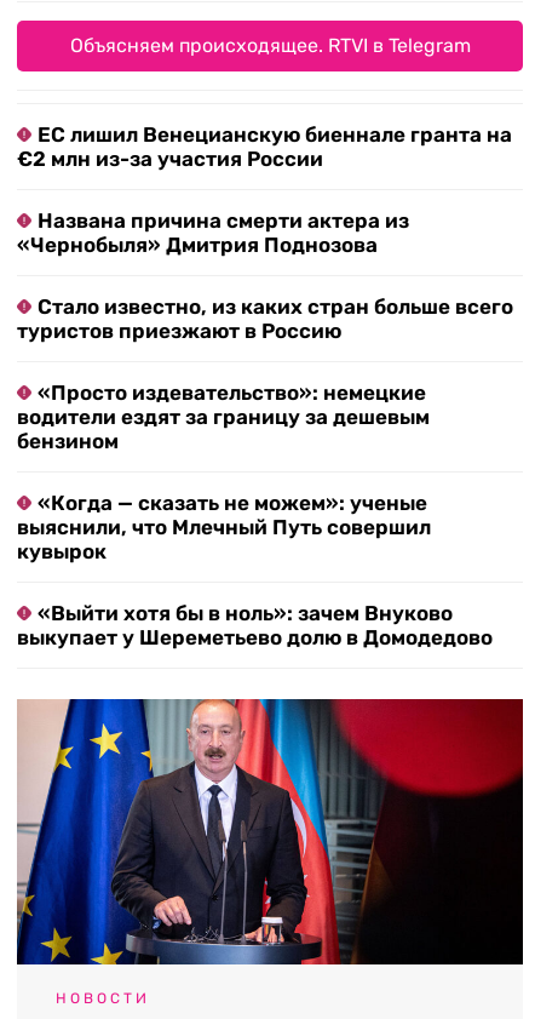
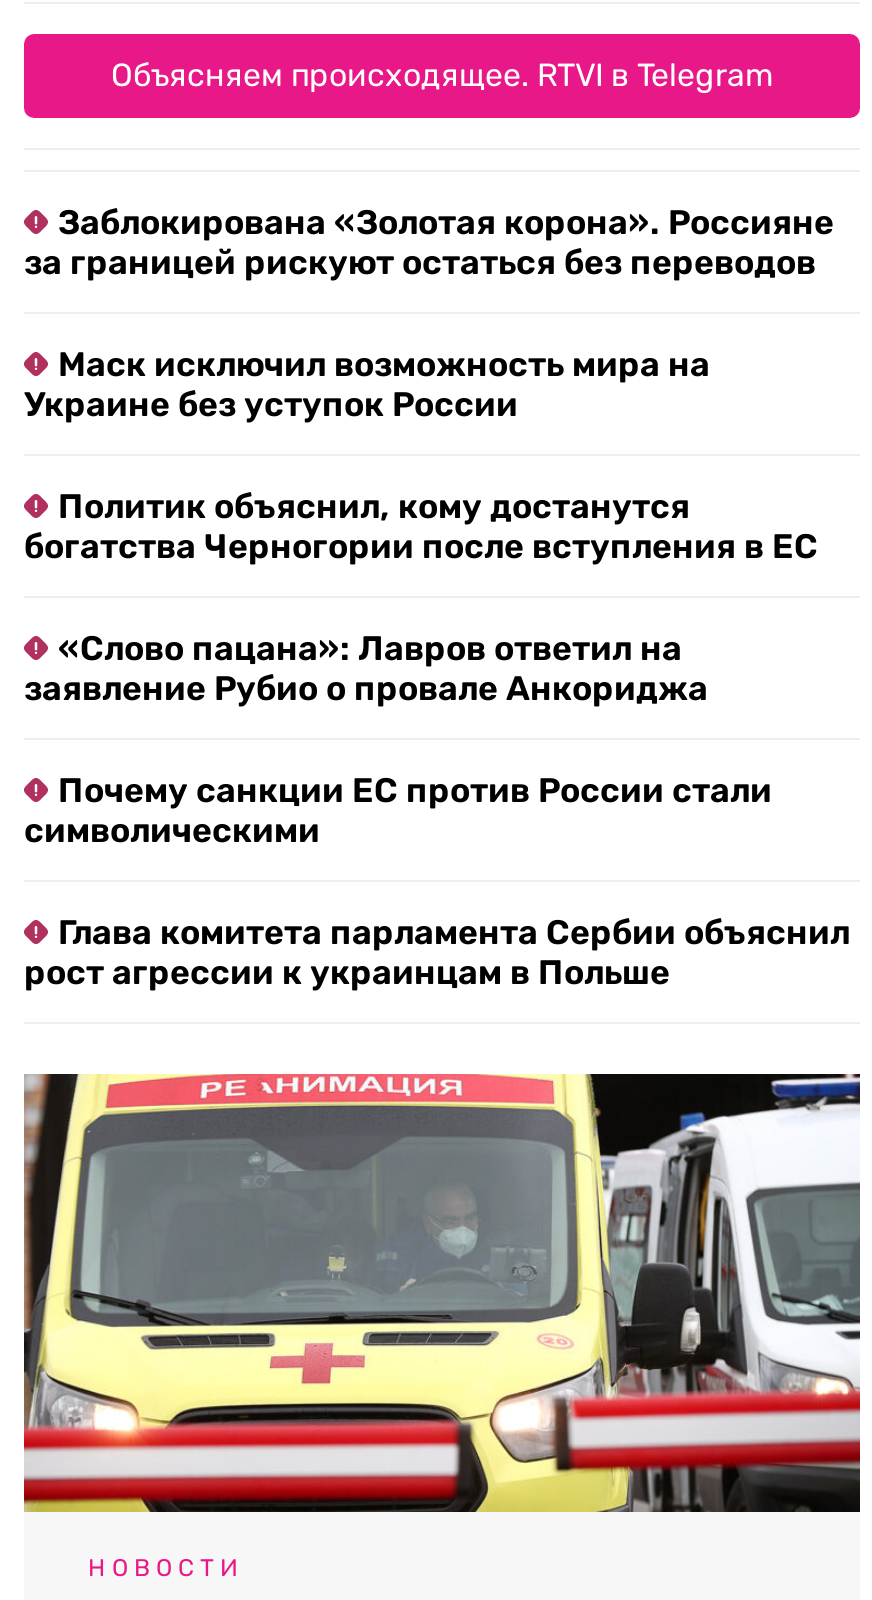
- ЕС лишил Венецианскую биеннале гранта на
- €2 млн из-за участия России
+ Заблокирована «Золотая корона». Россияне
+ за границей рискуют остаться без переводов

- Названа причина смерти актера из
- «Чернобыля» Дмитрия Поднозова
+ Маск исключил возможность мира на
+ Украине без уступок России

- Стало известно, из каких стран больше всего
- туристов приезжают в Россию
+ Политик объяснил, кому достанутся
+ богатства Черногории после вступления в ЕС

- «Просто издевательство»: немецкие
- водители ездят за границу за дешевым
- бензином
+ «Слово пацана»: Лавров ответил на
+ заявление Рубио о провале Анкориджа

- «Когда — сказать не можем»: ученые
- выяснили, что Млечный Путь совершил
- кувырок
+ Почему санкции ЕС против России стали
+ символическими

- «Выйти хотя бы в ноль»: зачем Внуково
- выкупает у Шереметьево долю в Домодедово
+ Глава комитета парламента Сербии объяснил
+ рост агрессии к украинцам в Польше

- [image]
+ [image]
